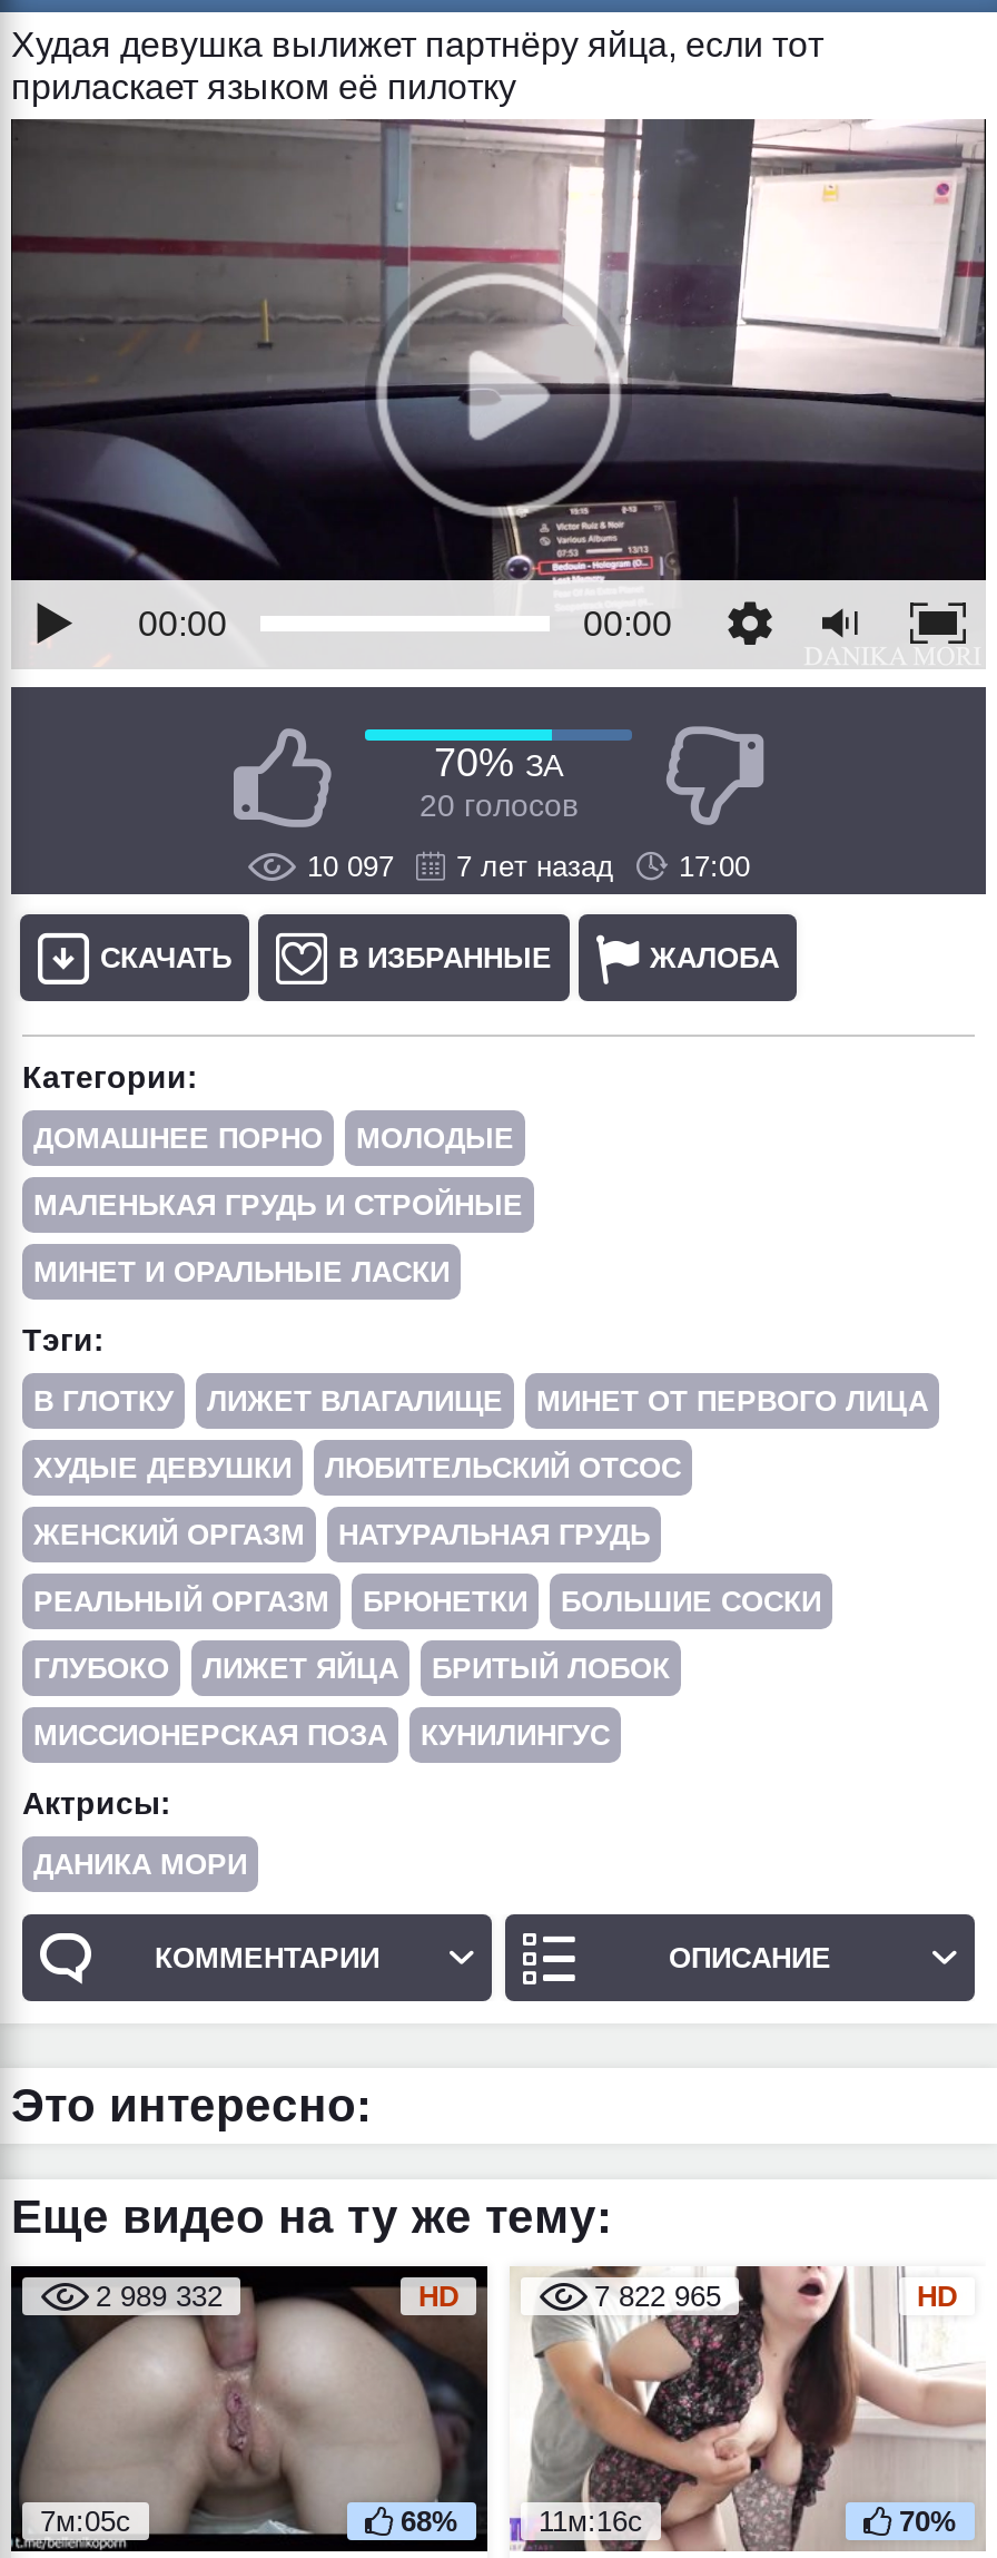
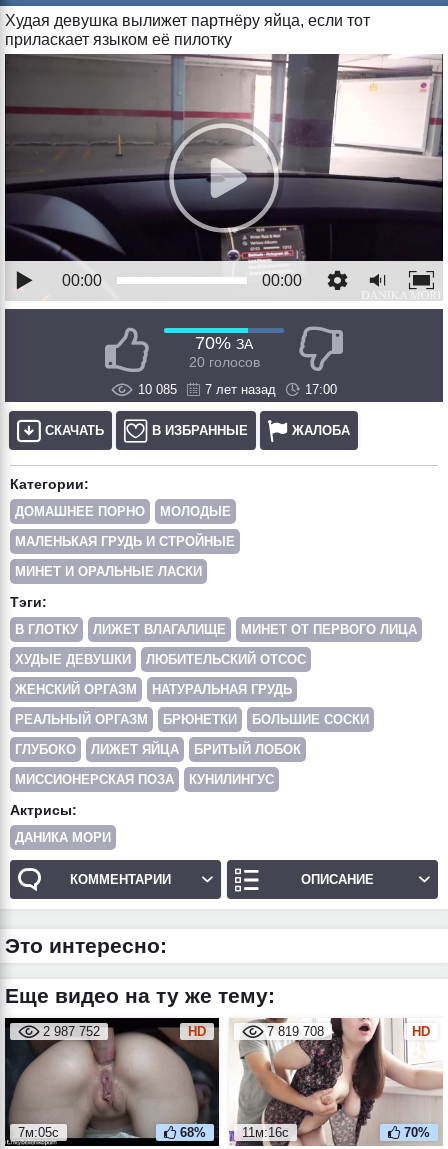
- 10 097 7 лет назад 17:00
+ 10 085 7 лет назад 17:00

- 2 989 332
+ 2 987 752

- 7 822 965
+ 7 819 708
